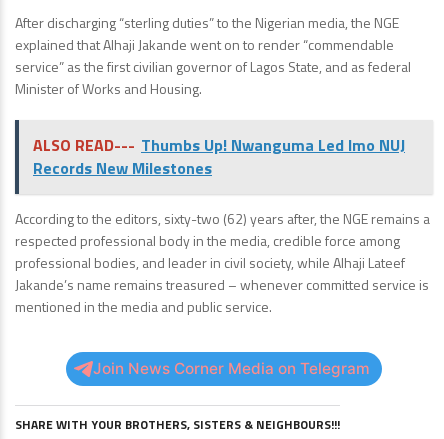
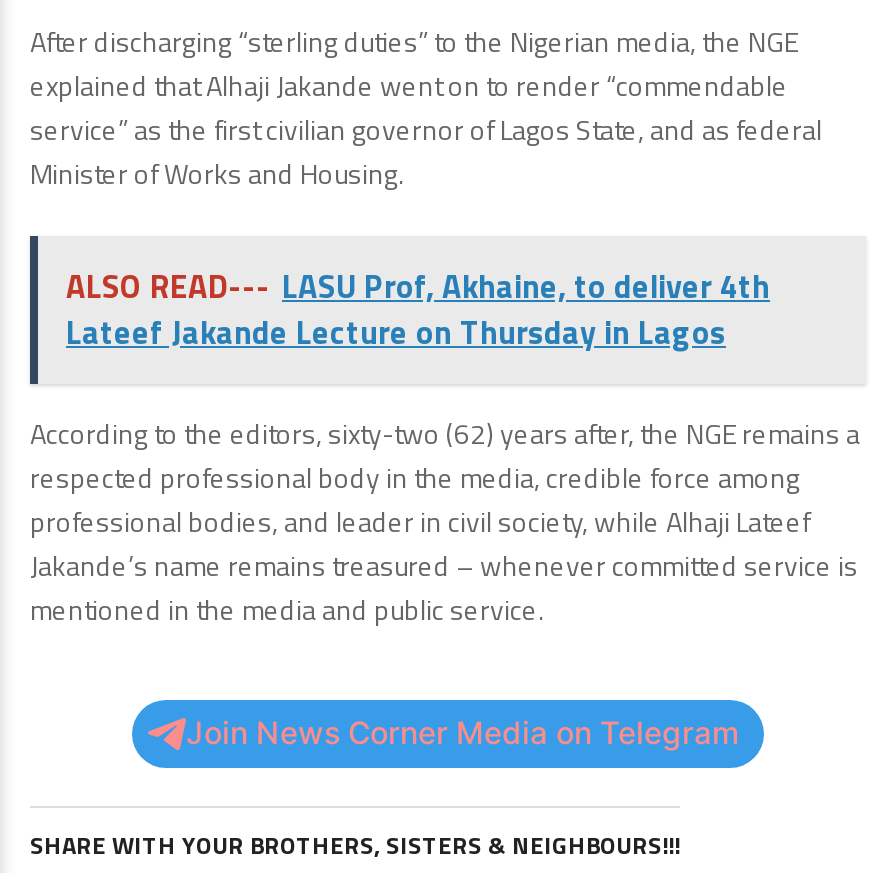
- ALSO READ--- Thumbs Up! Nwanguma Led Imo NUJ
- Records New Milestones
+ ALSO READ--- LASU Prof, Akhaine, to deliver 4th
+ Lateef Jakande Lecture on Thursday in Lagos
